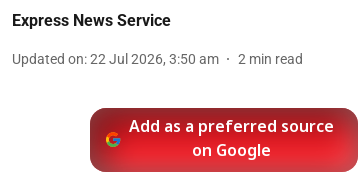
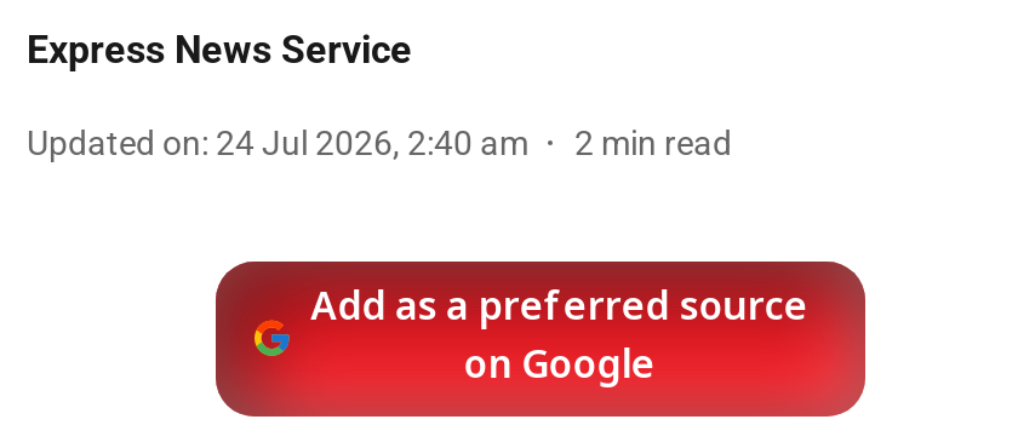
- Updated on: 22 Jul 2026, 3:50 am
+ Updated on: 24 Jul 2026, 2:40 am
